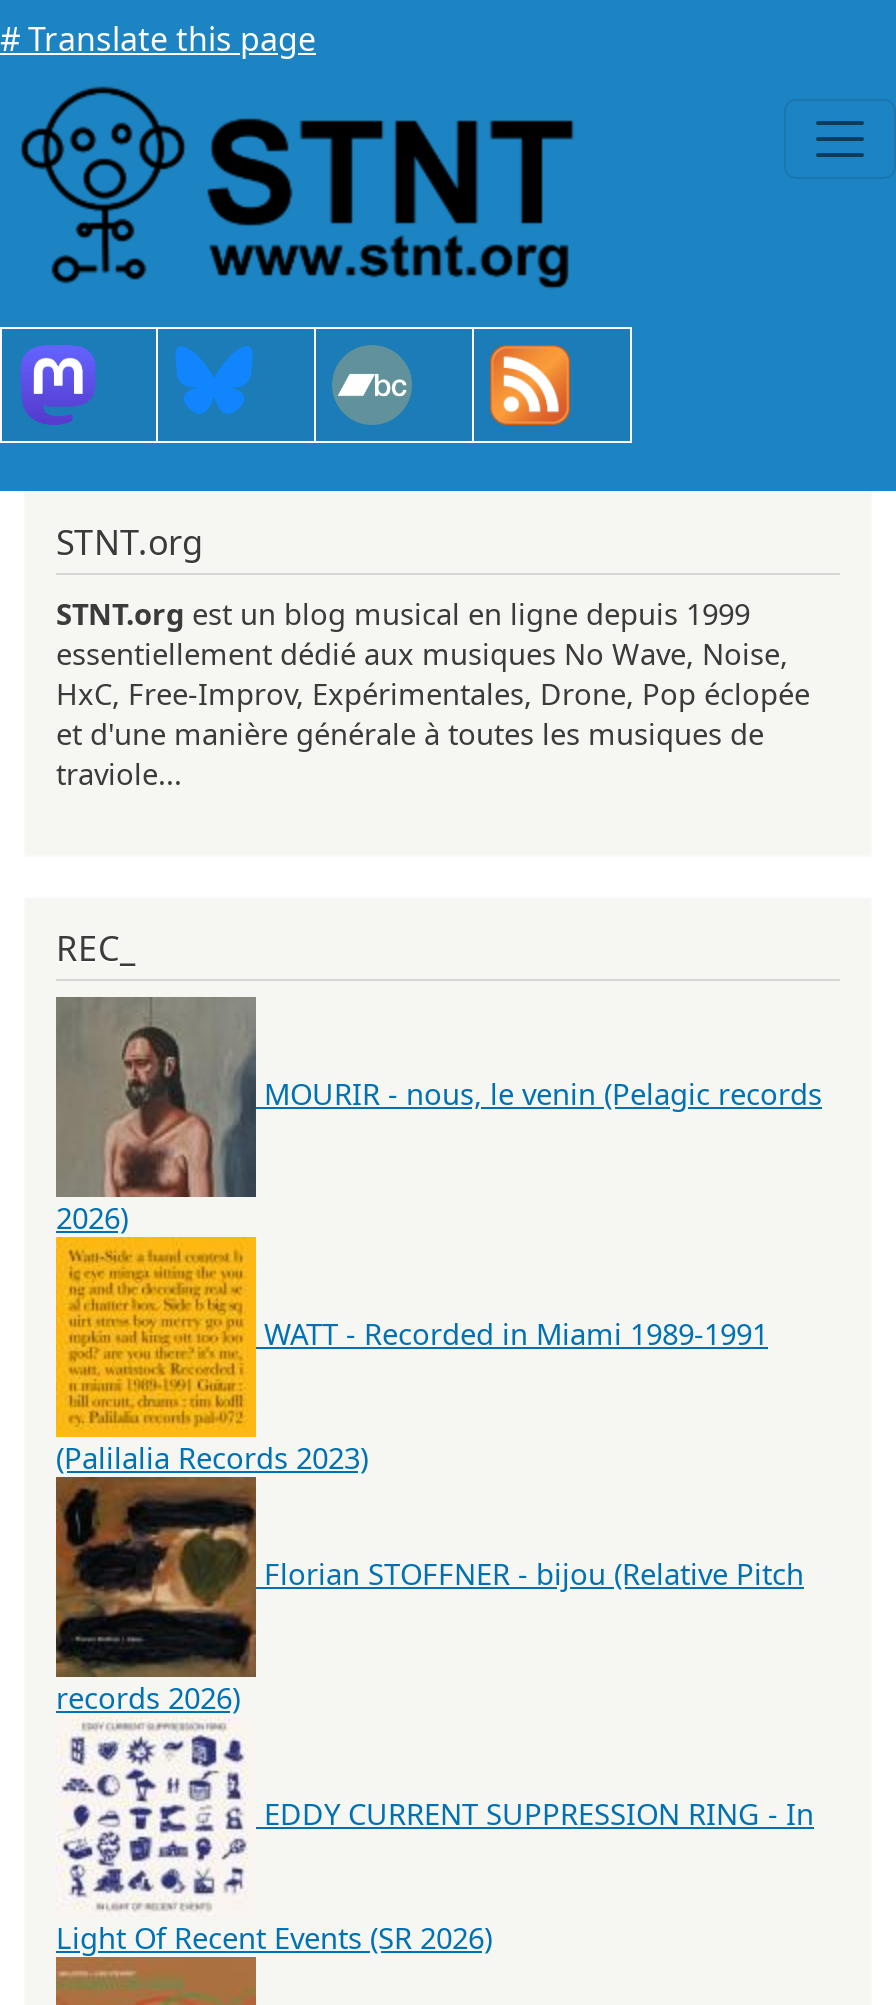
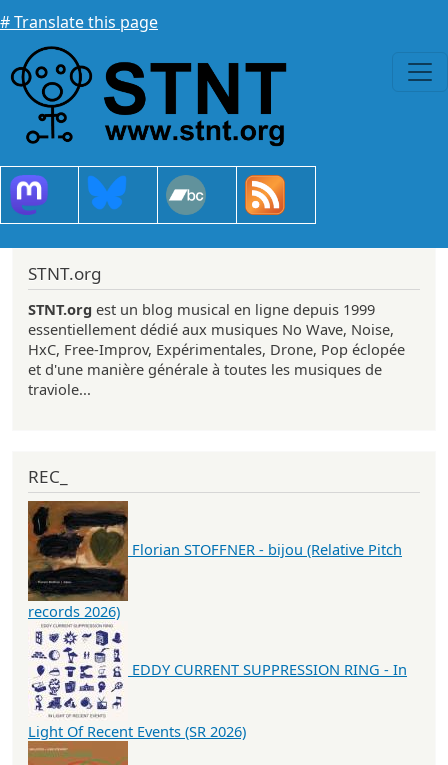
- [image]
- MOURIR - nous, le venin (Pelagic records
- 2026)
- WATT - Recorded in Miami 1989-1991
- (Palilalia Records 2023)

- [image]
